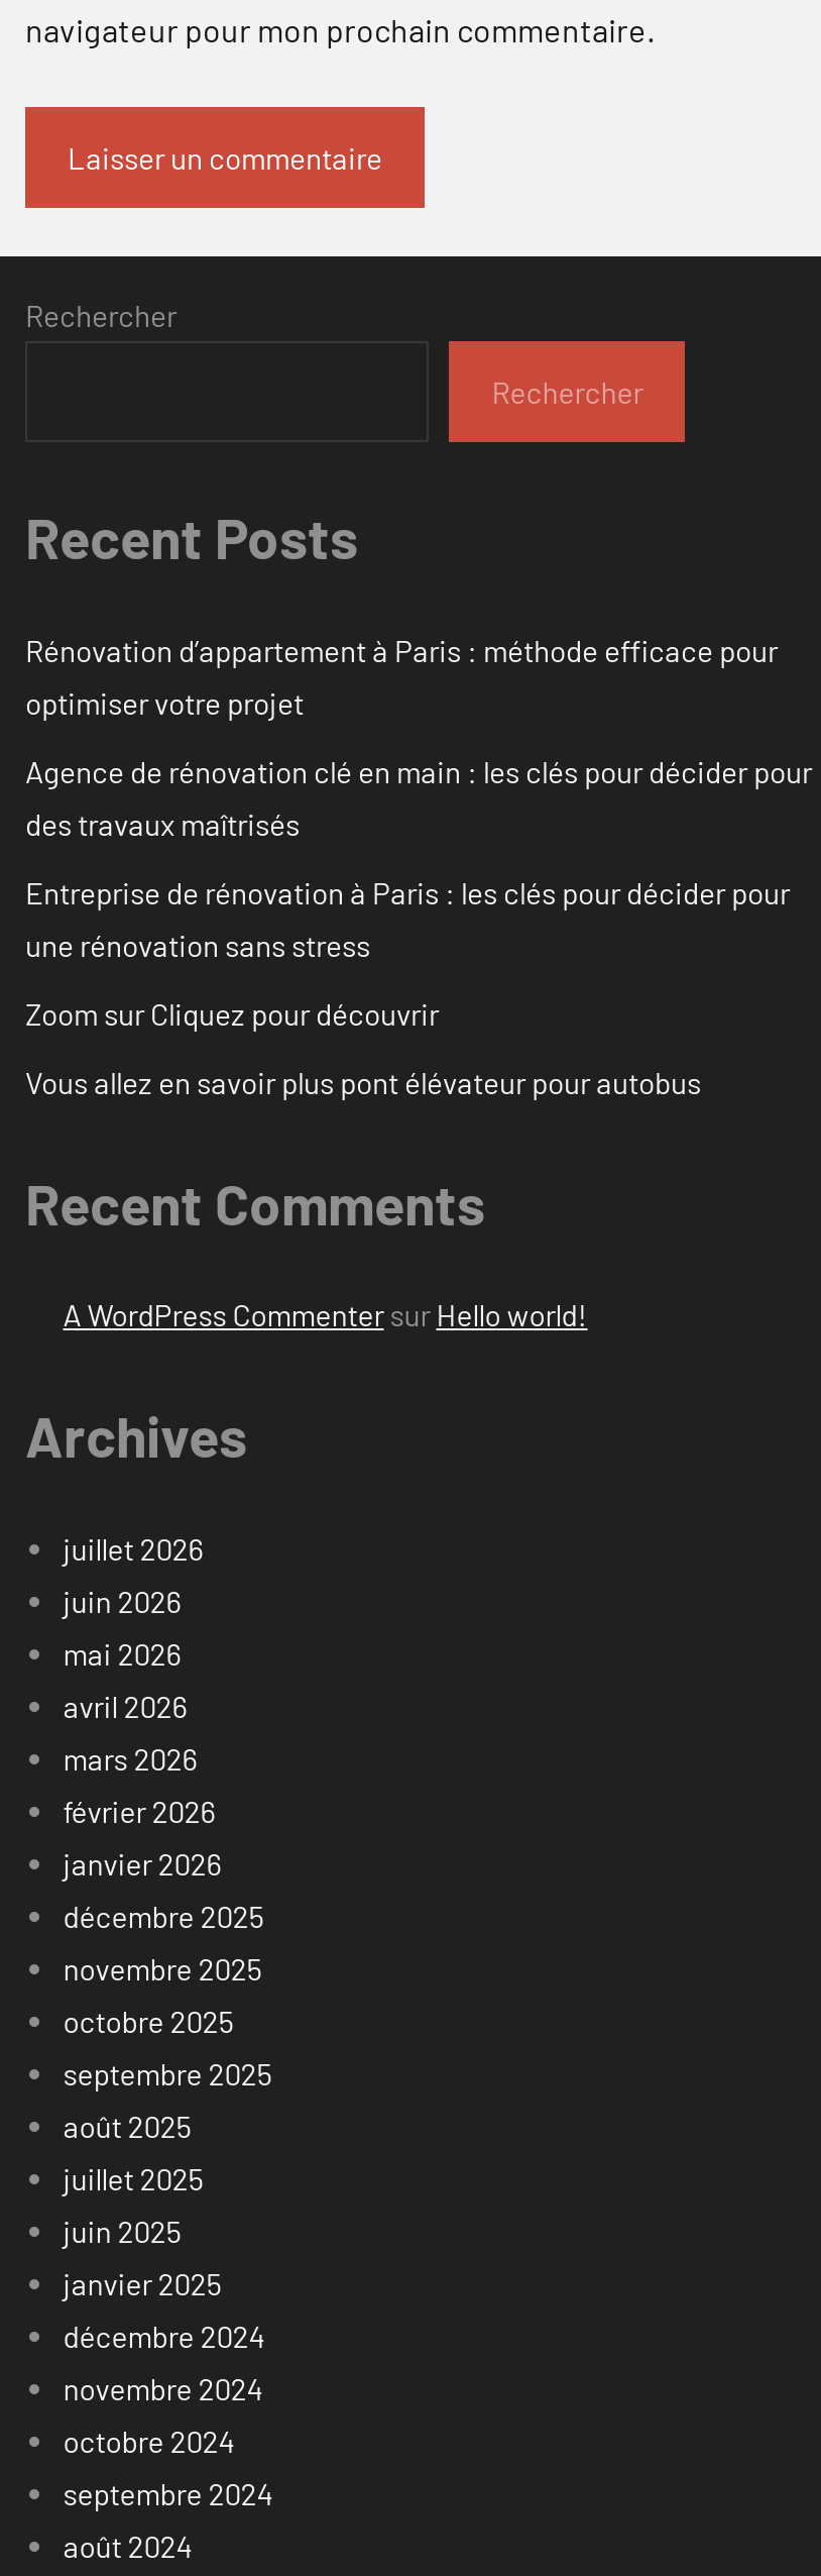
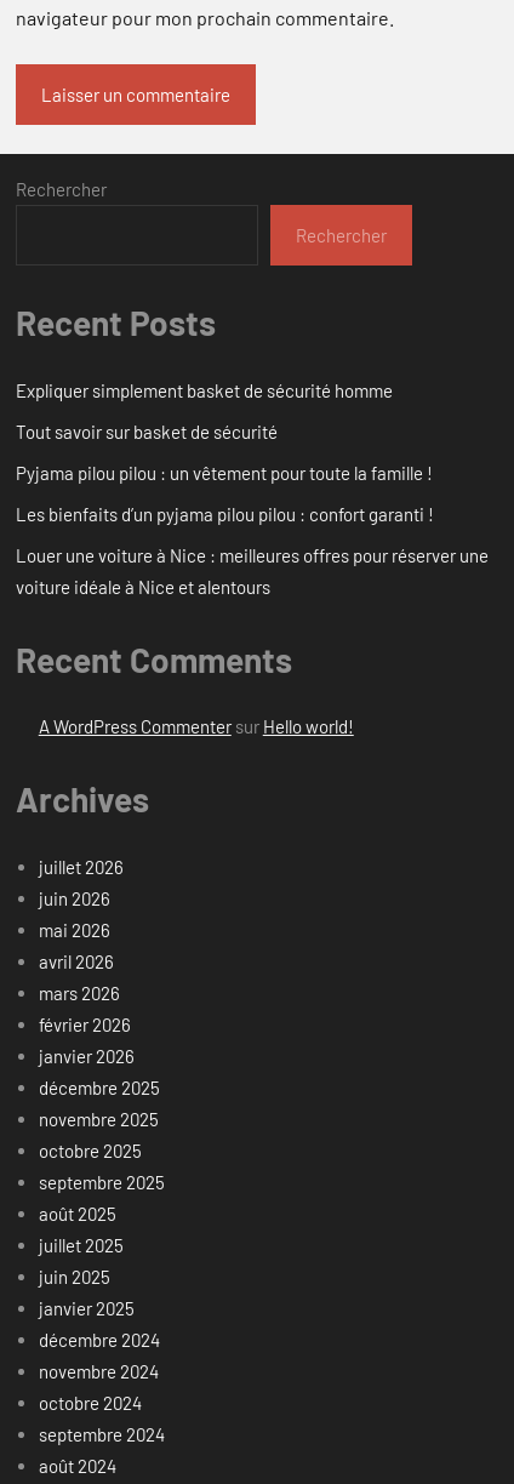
- Rénovation d’appartement à Paris : méthode efficace pour
- optimiser votre projet
+ Expliquer simplement basket de sécurité homme

- Agence de rénovation clé en main : les clés pour décider pour
- des travaux maîtrisés
+ Tout savoir sur basket de sécurité

- Entreprise de rénovation à Paris : les clés pour décider pour
- une rénovation sans stress
+ Pyjama pilou pilou : un vêtement pour toute la famille !

- Zoom sur Cliquez pour découvrir
+ Les bienfaits d’un pyjama pilou pilou : confort garanti !

- Vous allez en savoir plus pont élévateur pour autobus
+ Louer une voiture à Nice : meilleures offres pour réserver une
+ voiture idéale à Nice et alentours
